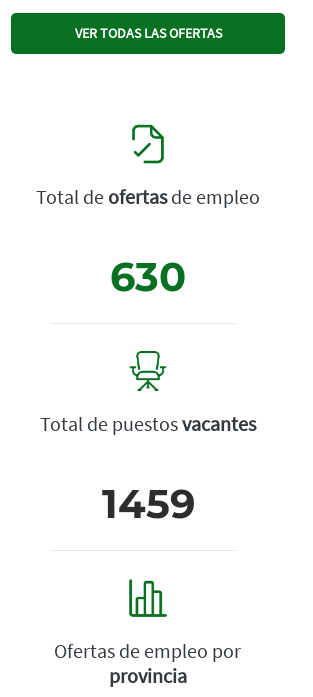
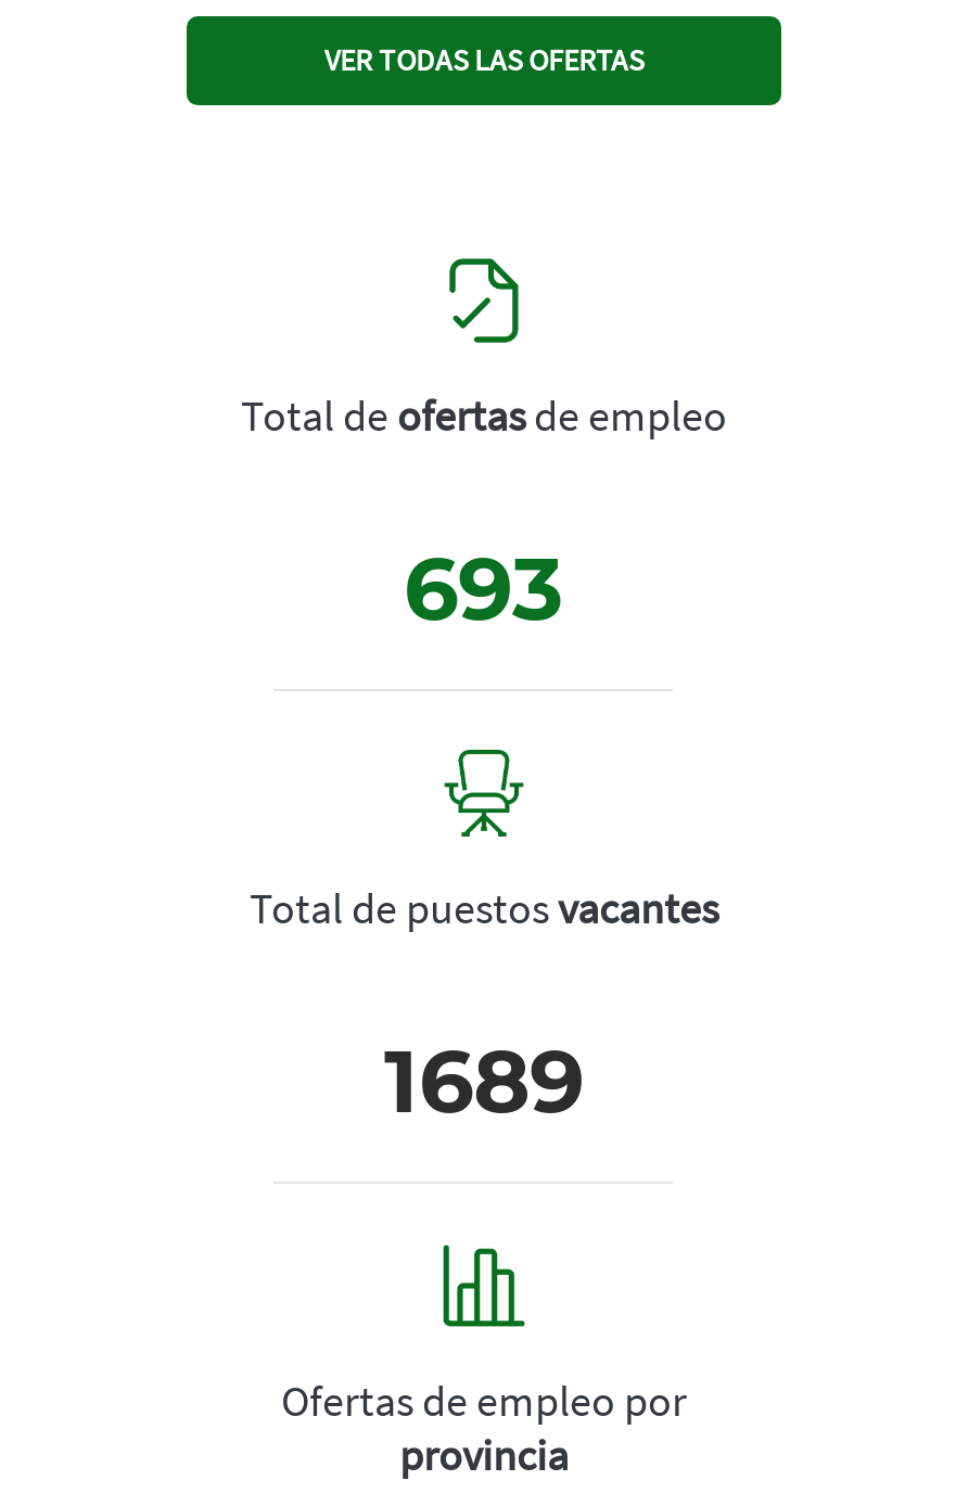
- 630
+ 693

- 1459
+ 1689
